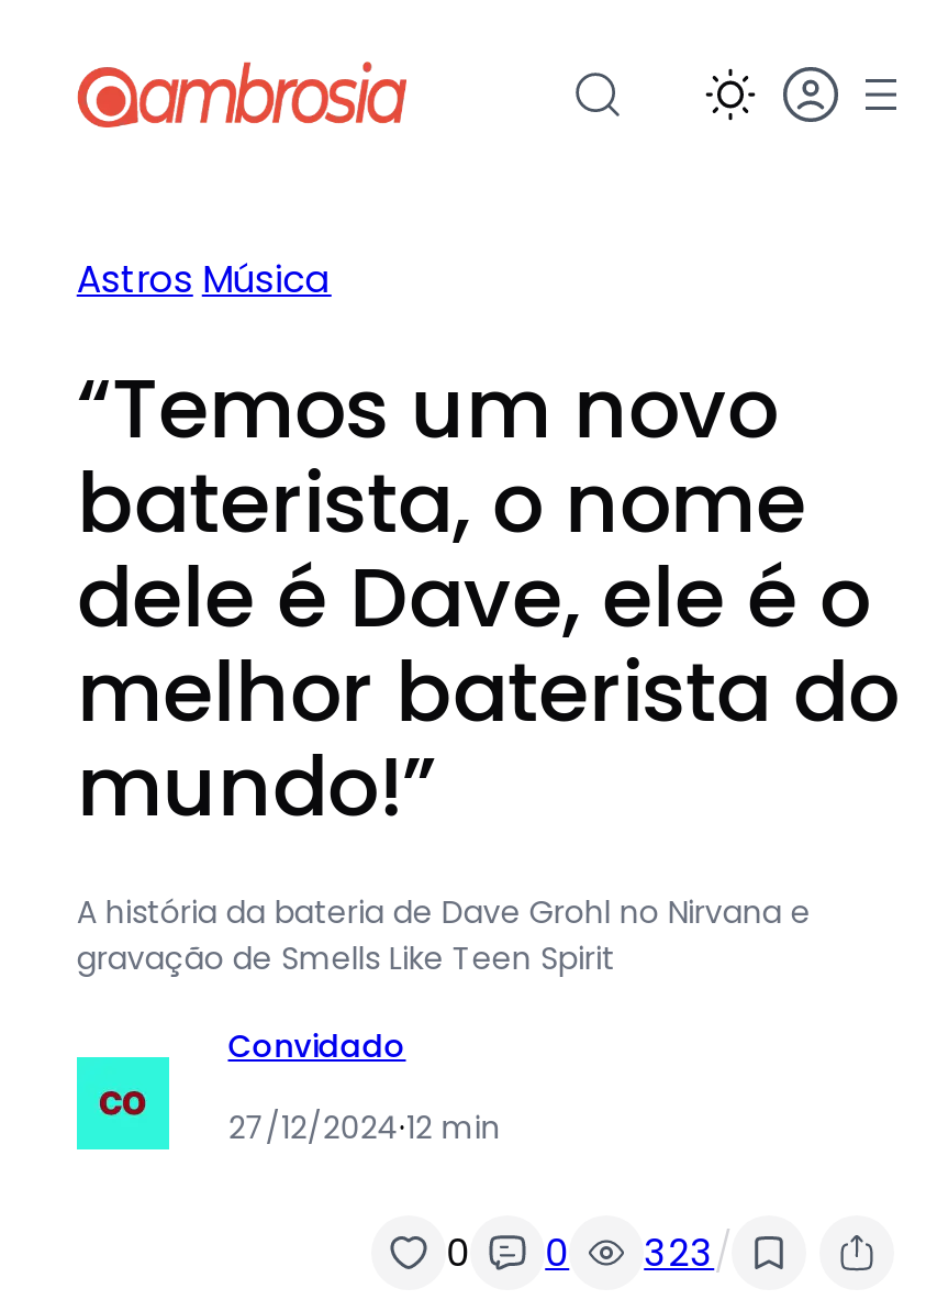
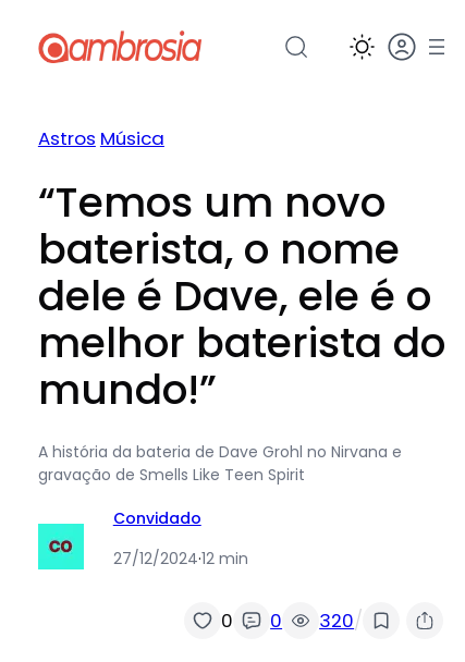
- 0 0 323 /
+ 0 0 320 /
